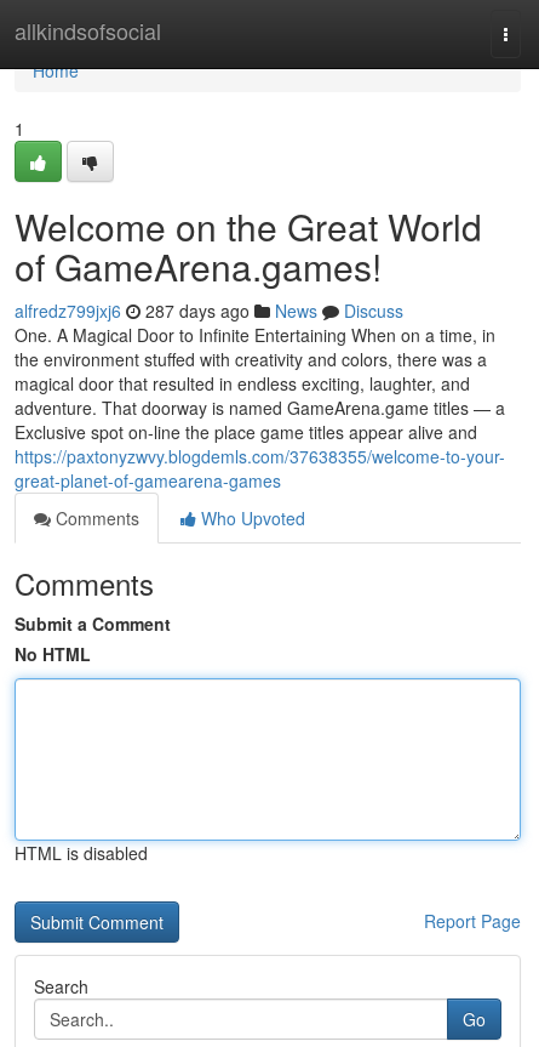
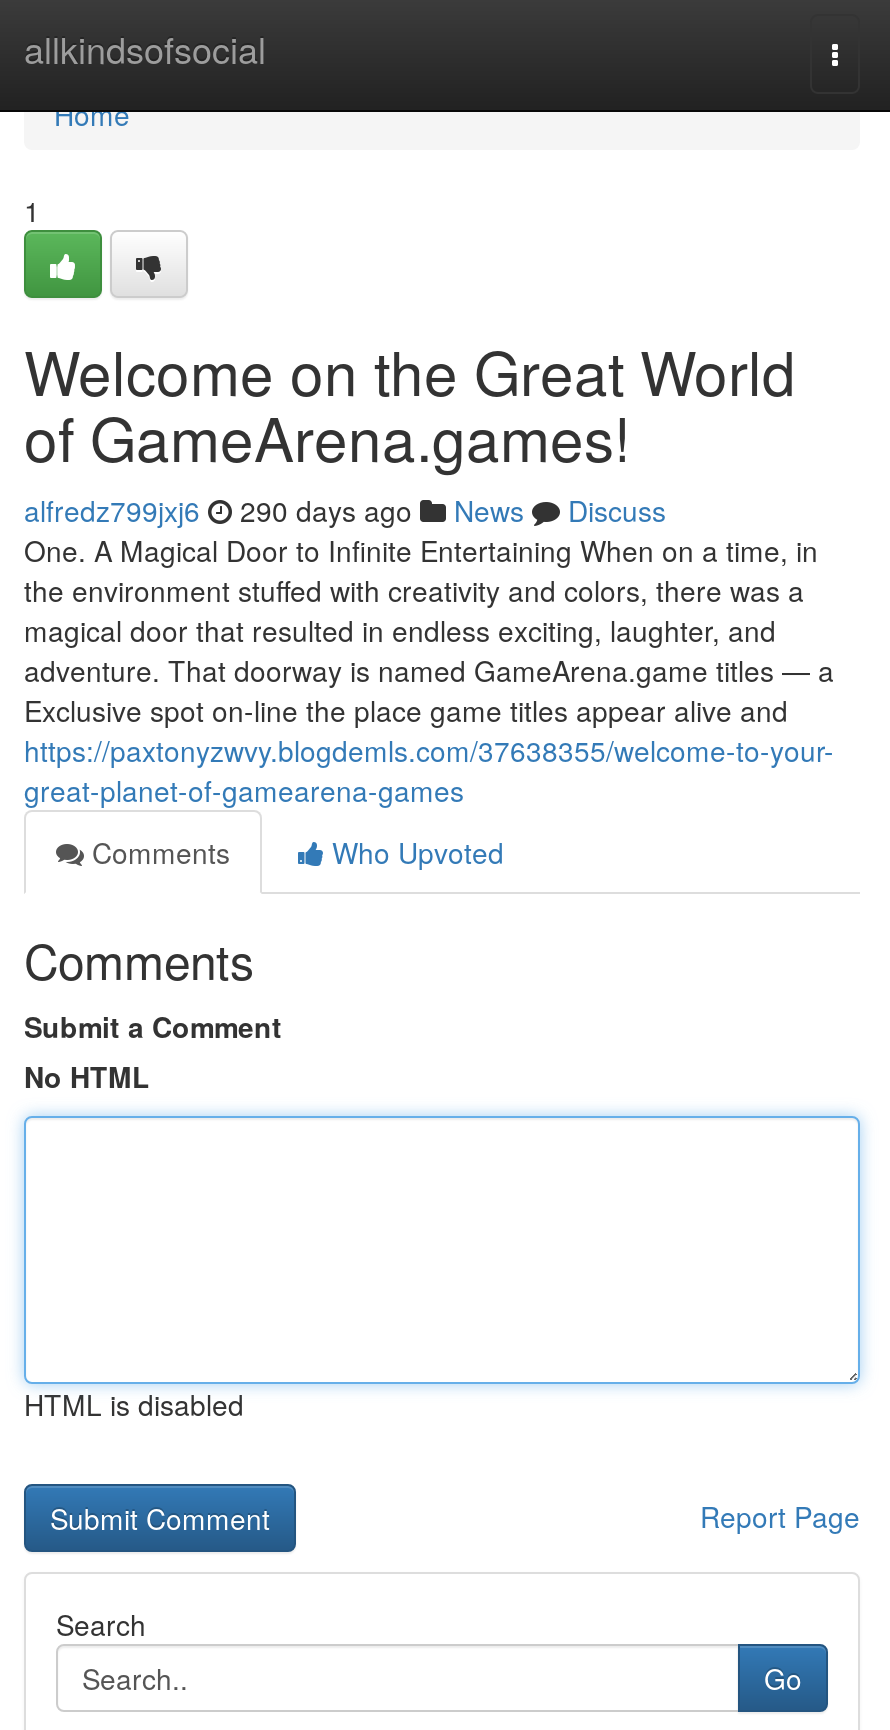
- alfredz799jxj6 287 days ago News Discuss
+ alfredz799jxj6 290 days ago News Discuss
